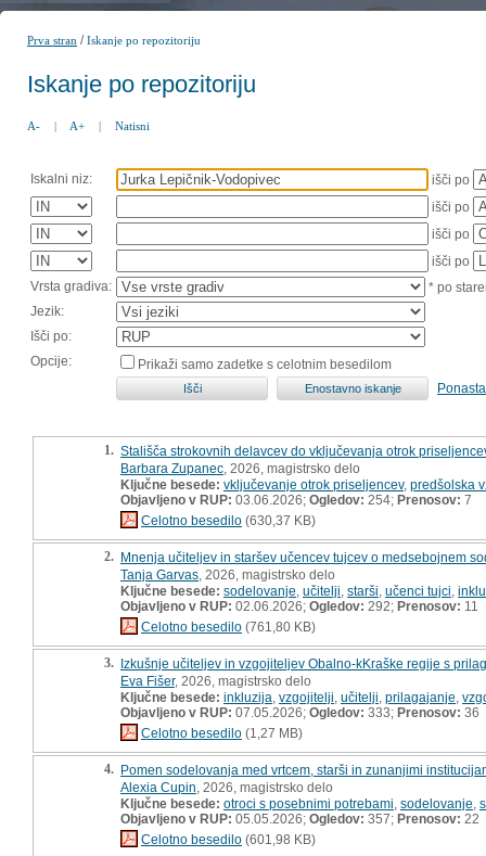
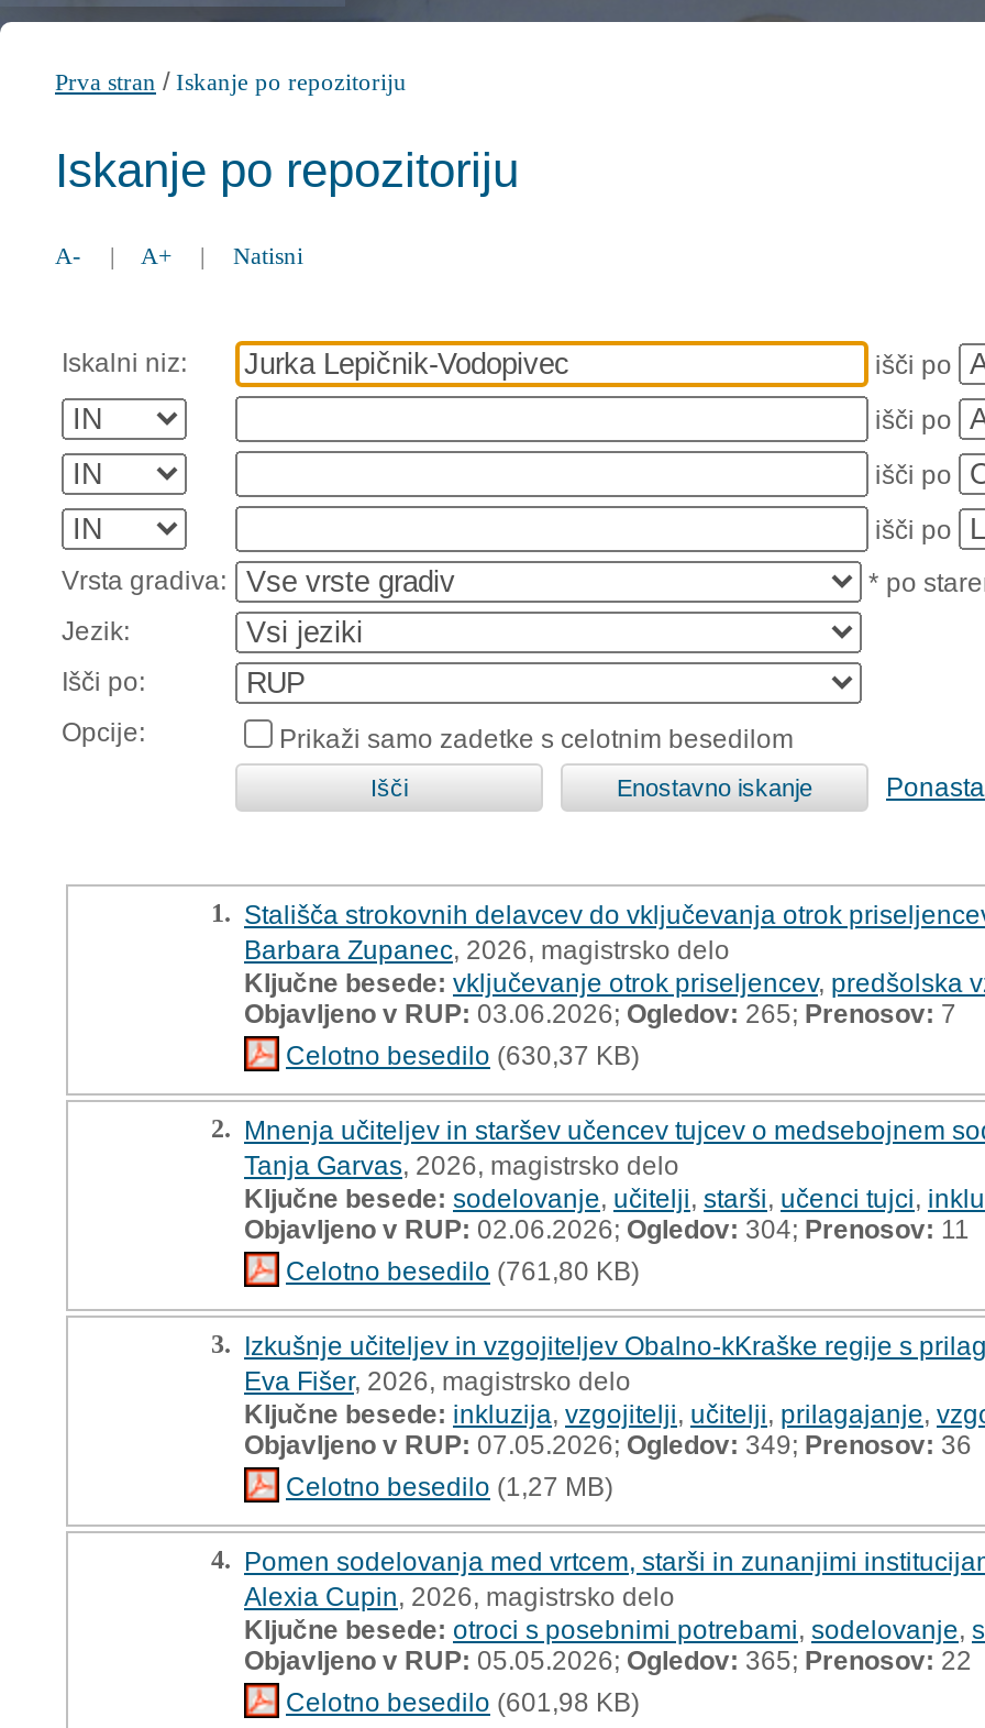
- Objavljeno v RUP:03.06.2026;Ogledov:254;Prenosov:7
+ Objavljeno v RUP:03.06.2026;Ogledov:265;Prenosov:7

- Objavljeno v RUP:02.06.2026;Ogledov:292;Prenosov:11
+ Objavljeno v RUP:02.06.2026;Ogledov:304;Prenosov:11

- Objavljeno v RUP:07.05.2026;Ogledov:333;Prenosov:36
+ Objavljeno v RUP:07.05.2026;Ogledov:349;Prenosov:36

- Objavljeno v RUP:05.05.2026;Ogledov:357; Prenosov:22
+ Objavljeno v RUP:05.05.2026;Ogledov:365; Prenosov:22
